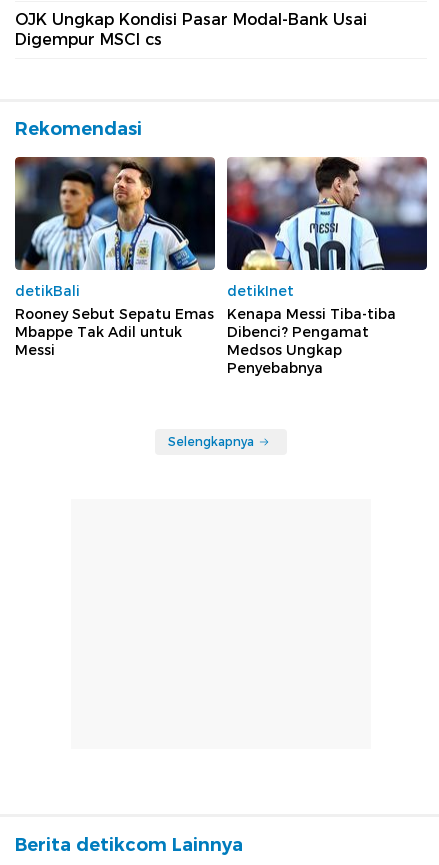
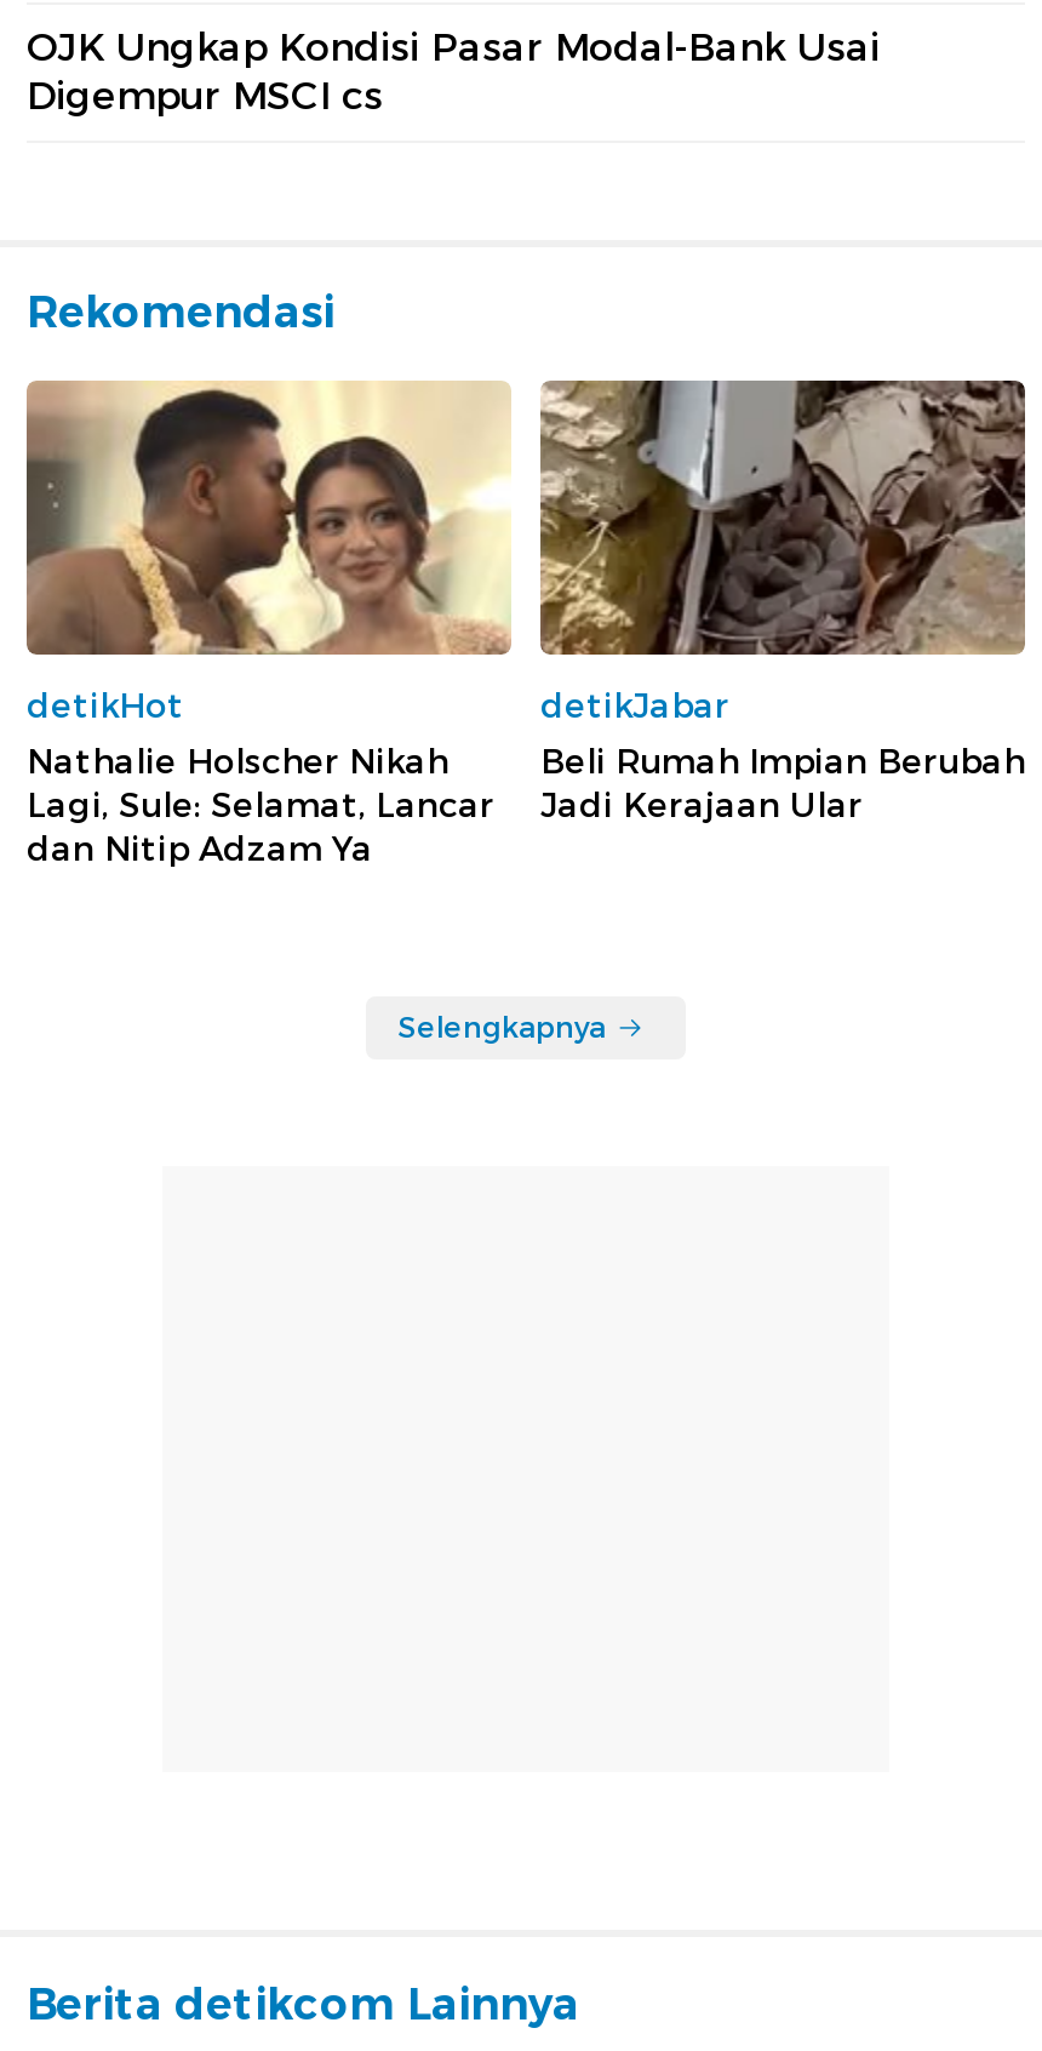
- [image]
- detikBali
- Rooney Sebut Sepatu Emas
- Mbappe Tak Adil untuk
- Messi
+ [image]
+ detikHot
+ Nathalie Holscher Nikah
+ Lagi, Sule: Selamat, Lancar
+ dan Nitip Adzam Ya

- [image]
- detikInet
- Kenapa Messi Tiba-tiba
- Dibenci? Pengamat
- Medsos Ungkap
- Penyebabnya
+ [image]
+ detikJabar
+ Beli Rumah Impian Berubah
+ Jadi Kerajaan Ular
